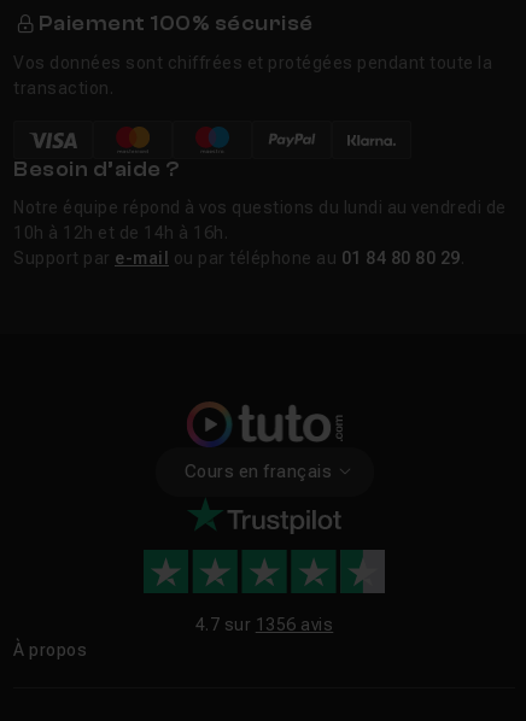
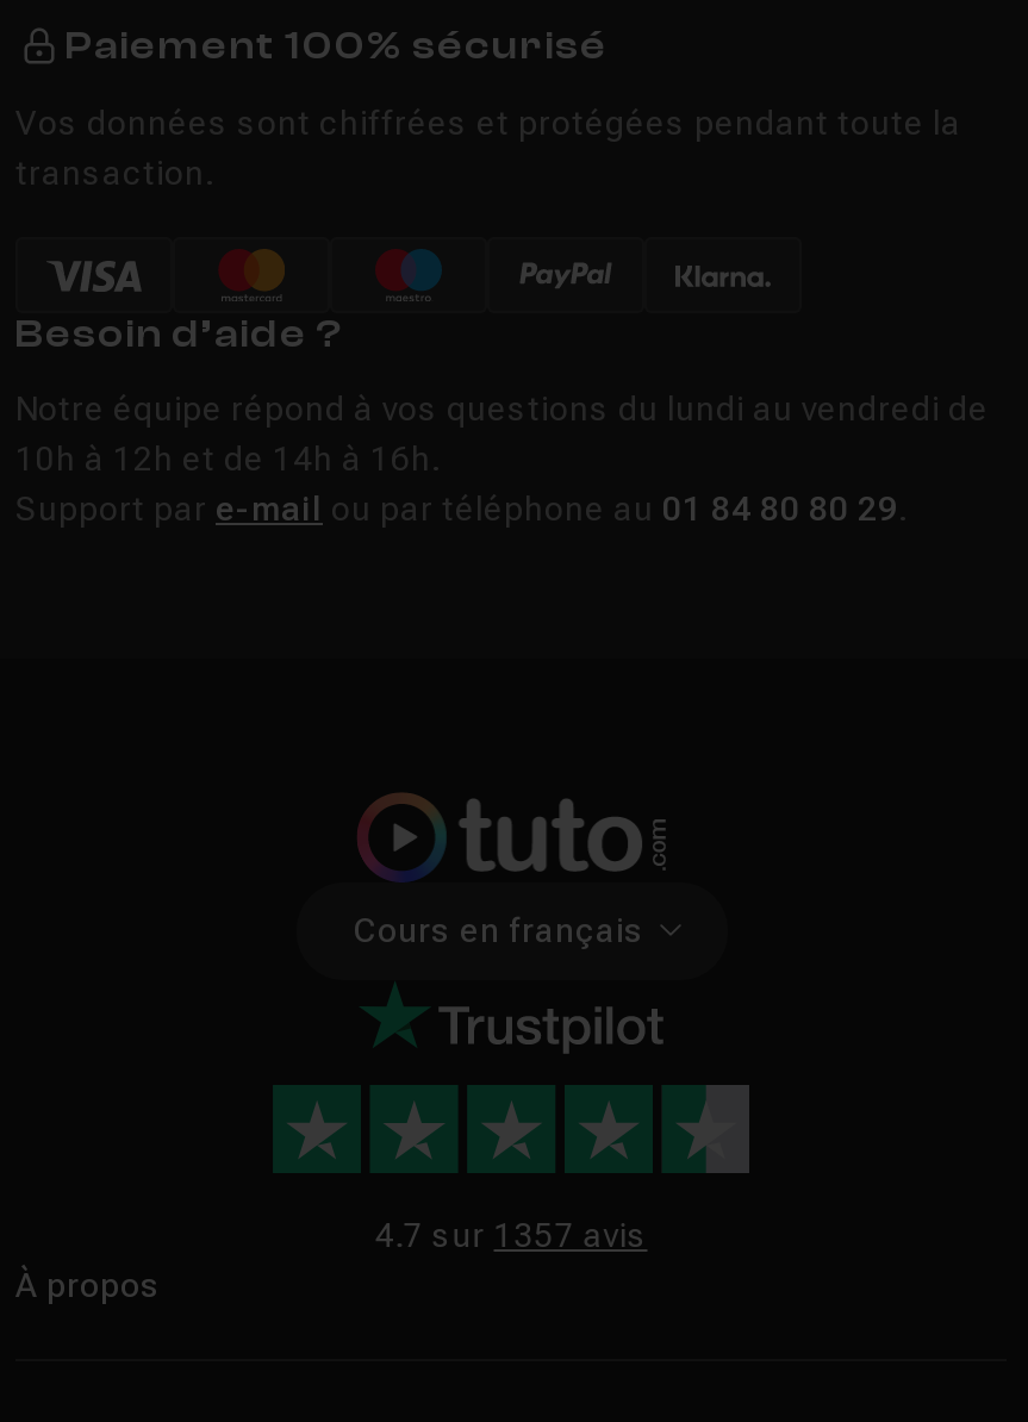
- 4.7 sur 1356 avis
+ 4.7 sur 1357 avis
